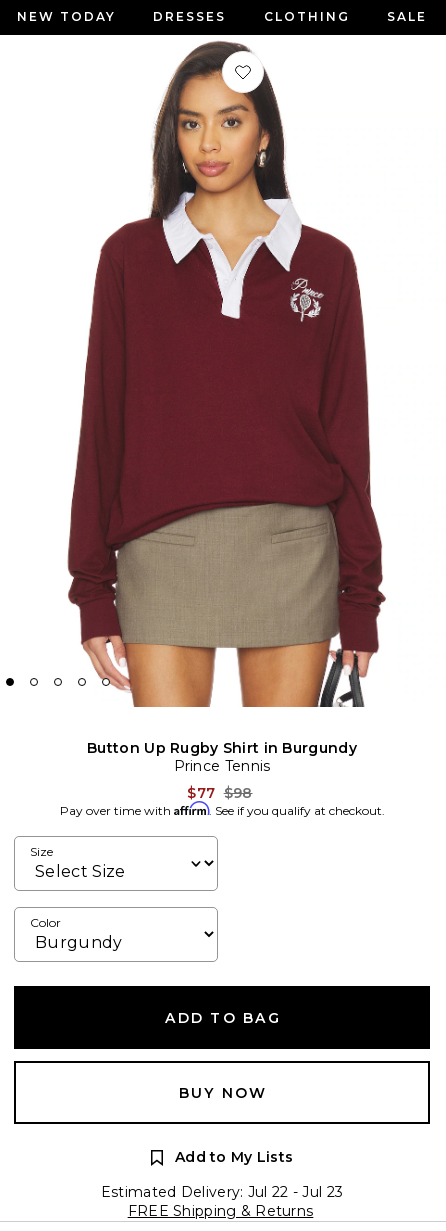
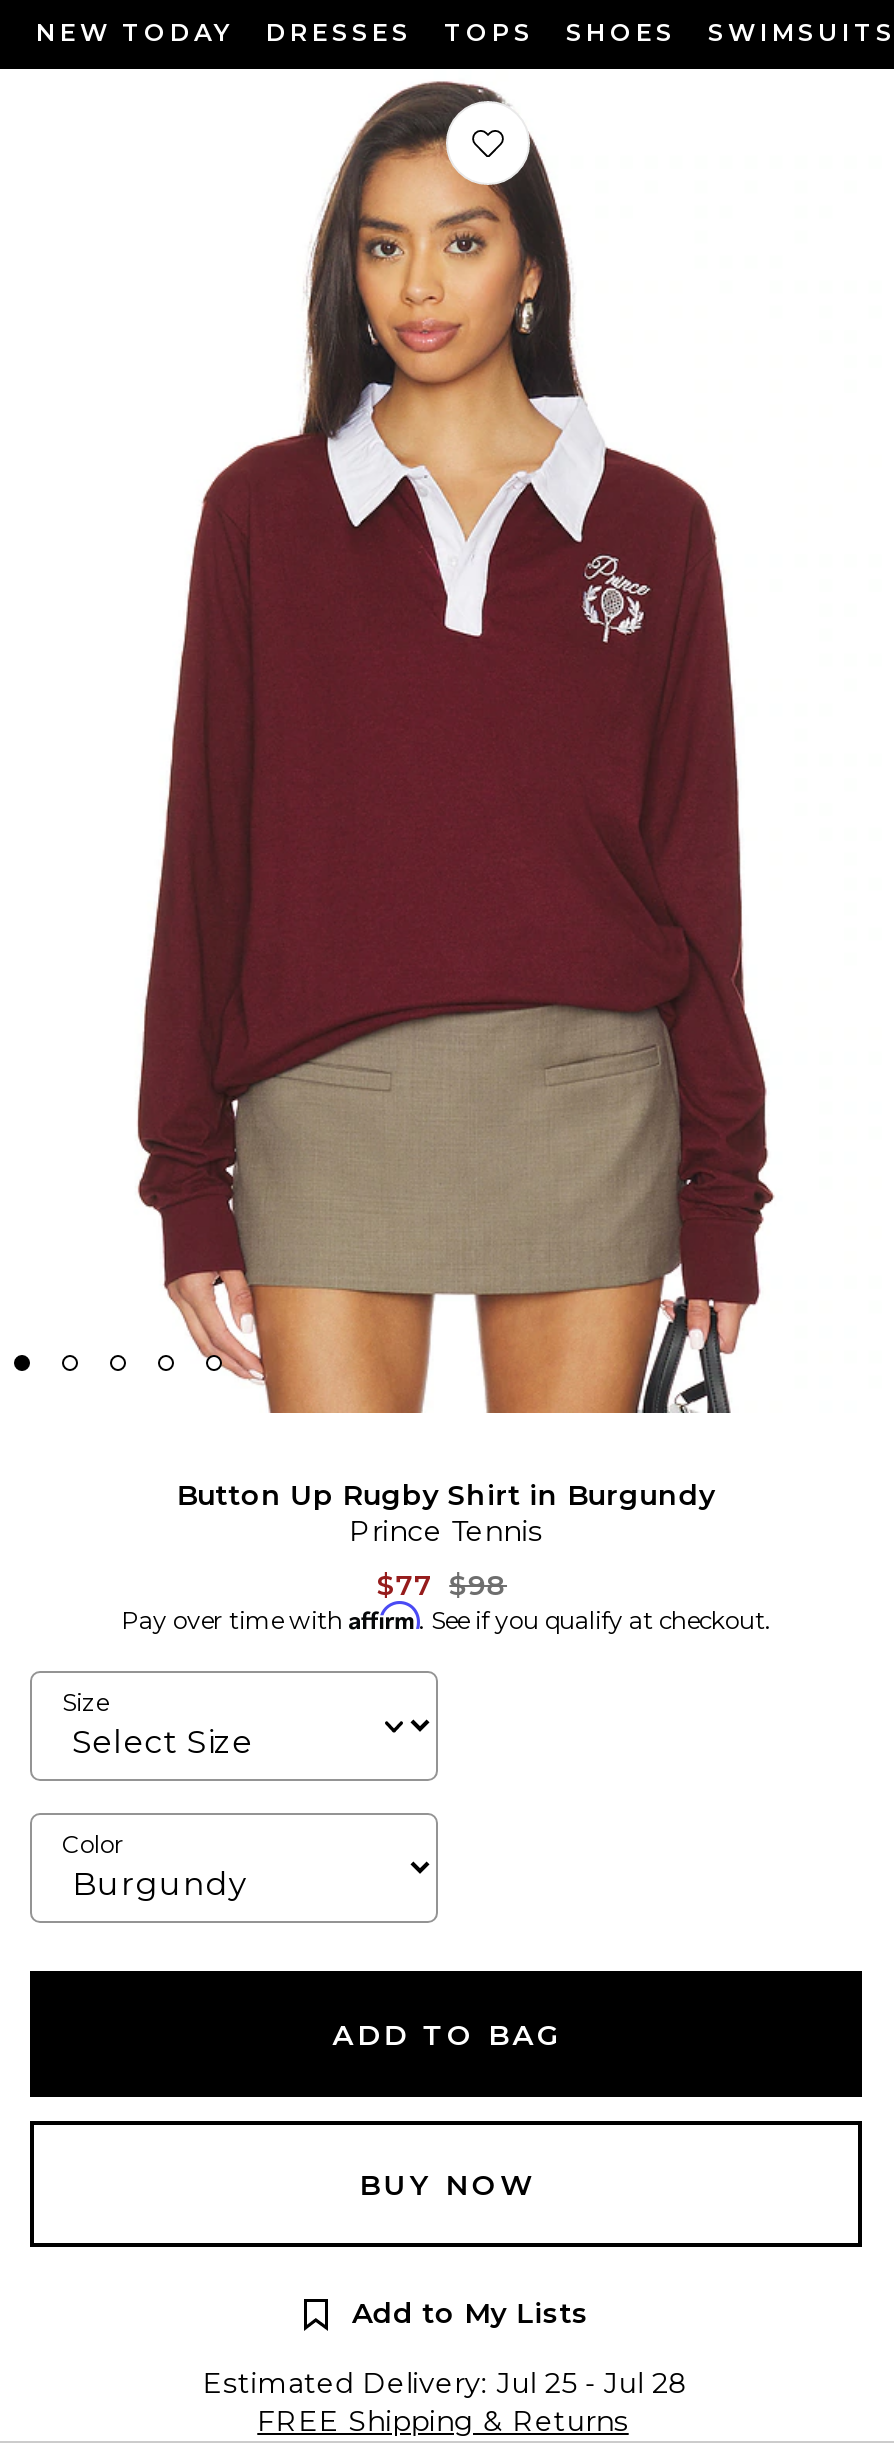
- CLOTHING
- SALE
+ TOPS
+ SHOES
+ SWIMSUITS

- Estimated Delivery: Jul 22 - Jul 23
+ Estimated Delivery: Jul 25 - Jul 28
